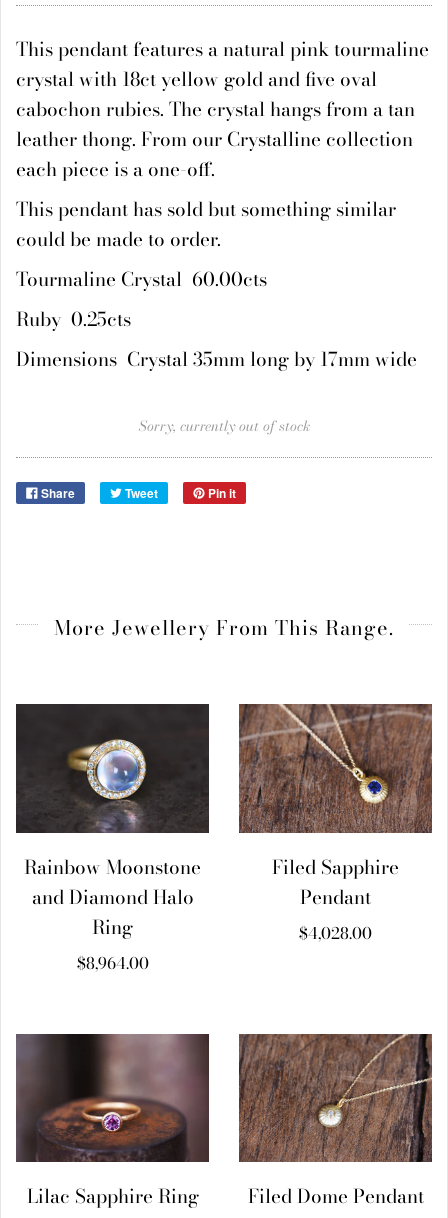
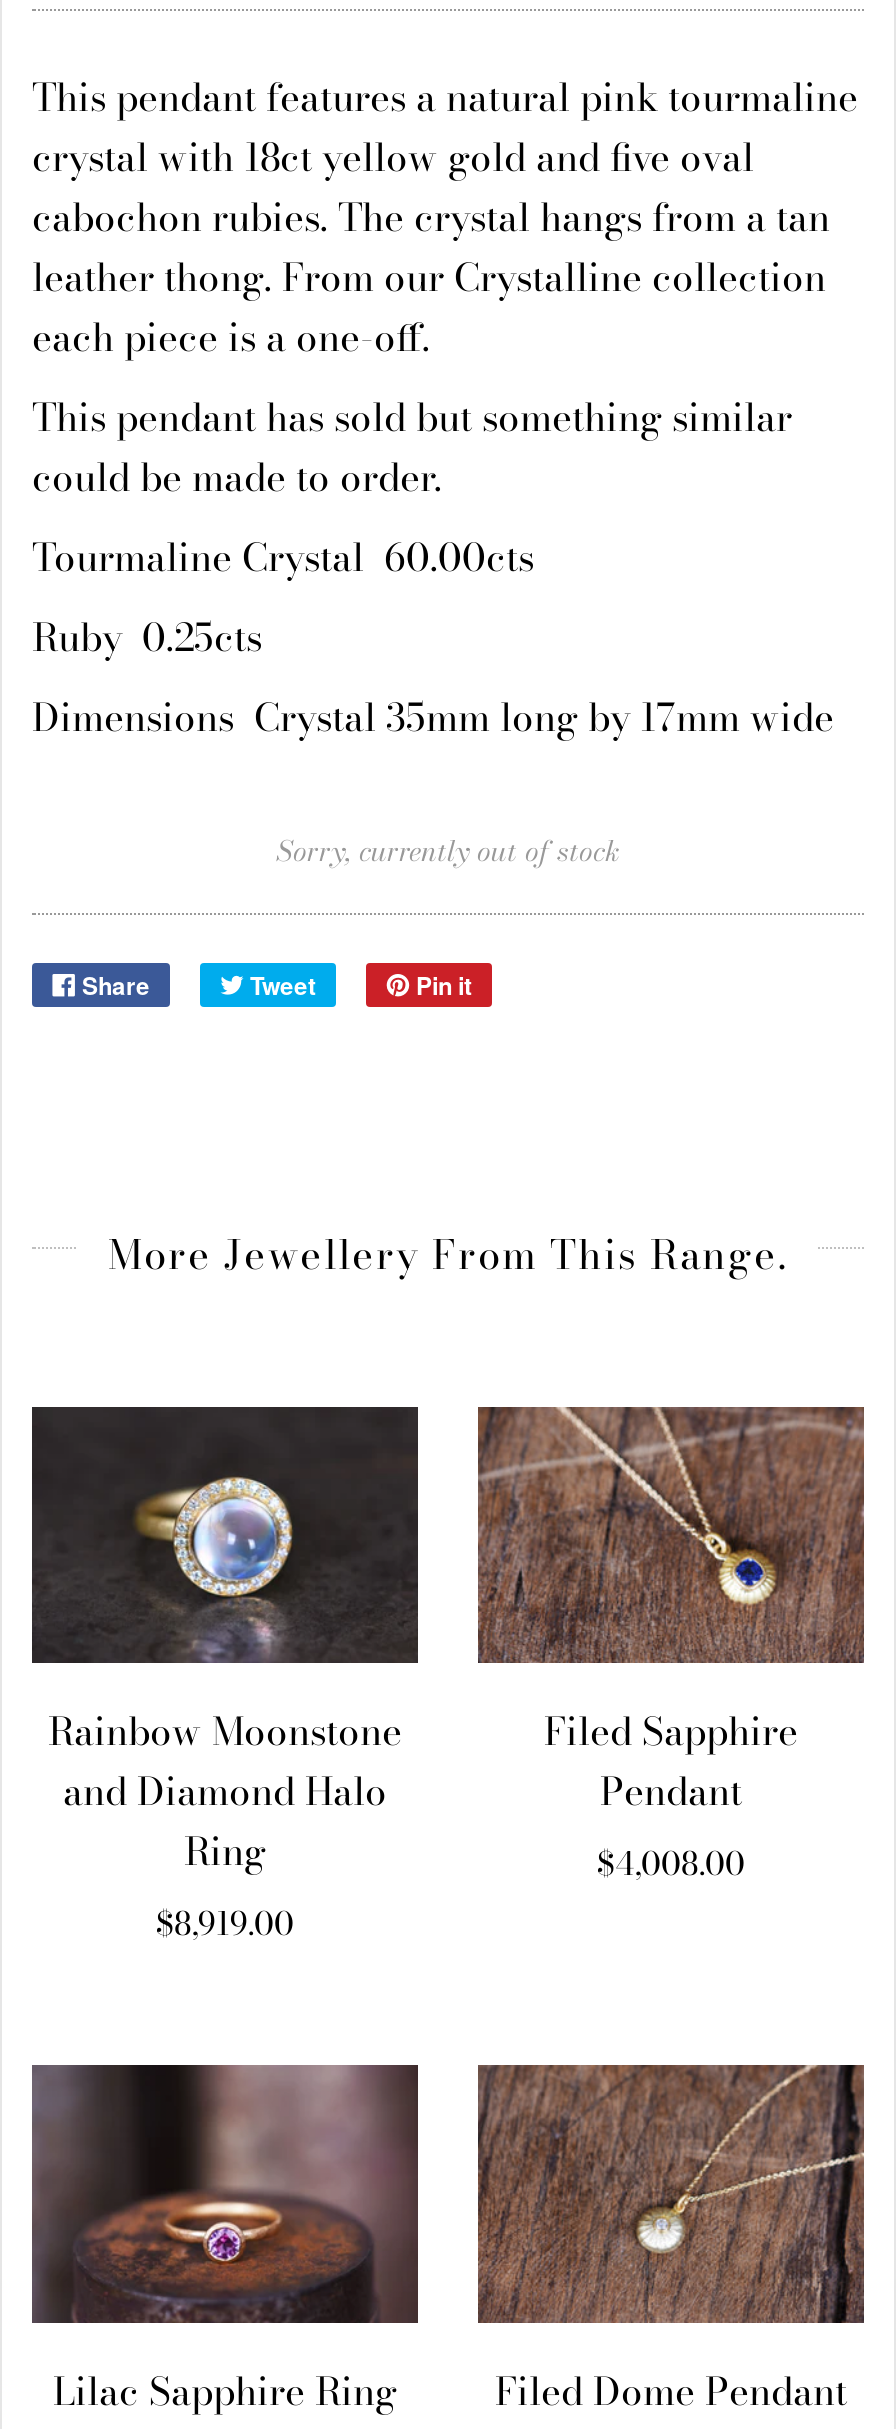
- $4,028.00
+ $4,008.00

- $8,964.00
+ $8,919.00
